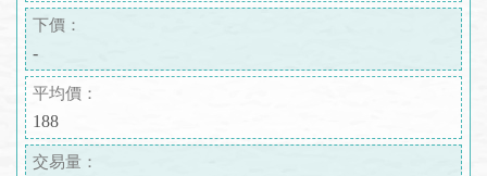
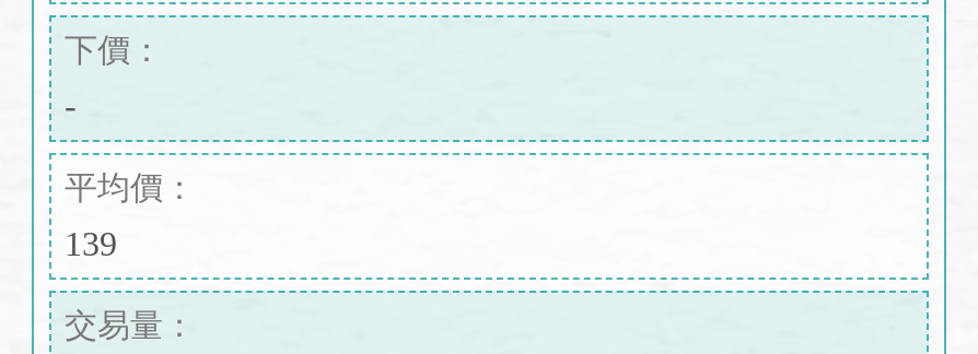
- 188
+ 139
